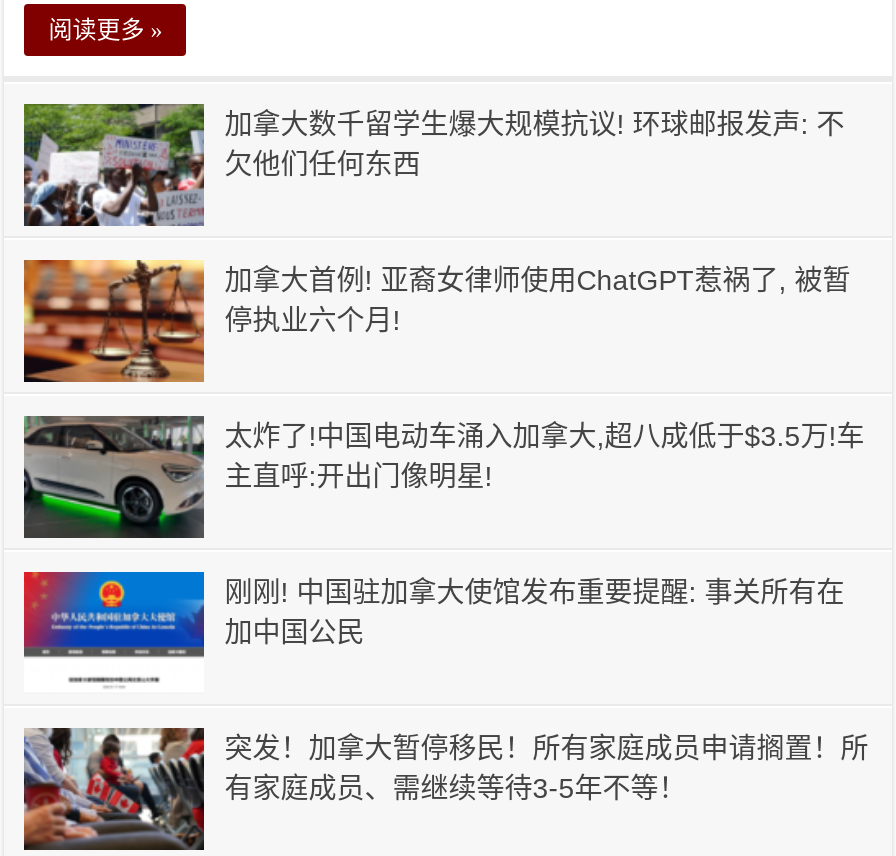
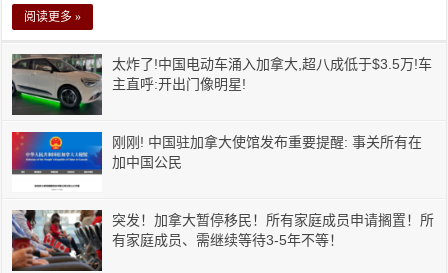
- [image]
- 加拿大数千留学生爆大规模抗议! 环球邮报发声: 不
- 欠他们任何东西

- [image]
- 加拿大首例! 亚裔女律师使用ChatGPT惹祸了, 被暂
- 停执业六个月!
